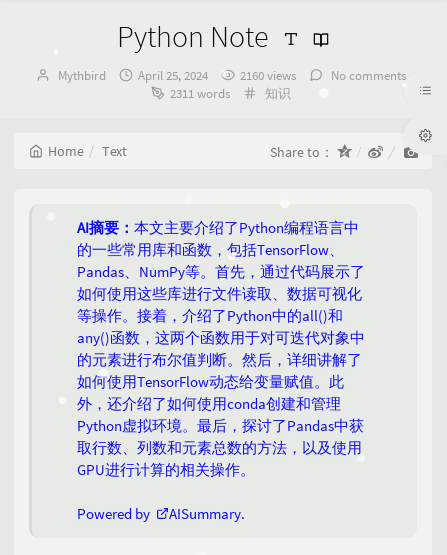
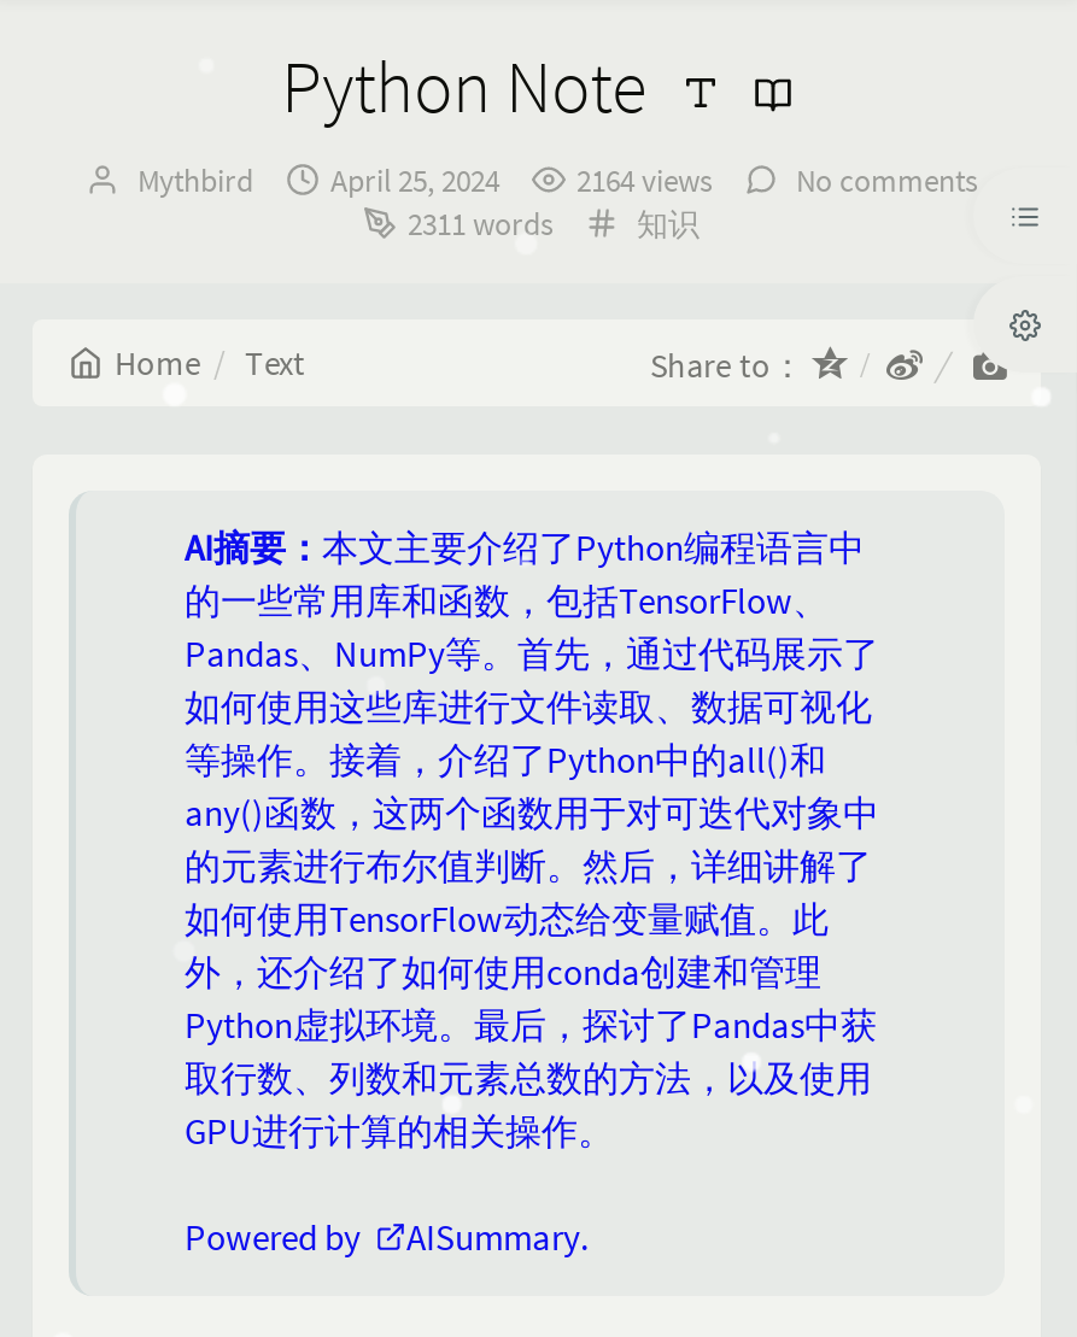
- 2160 views
+ 2164 views
